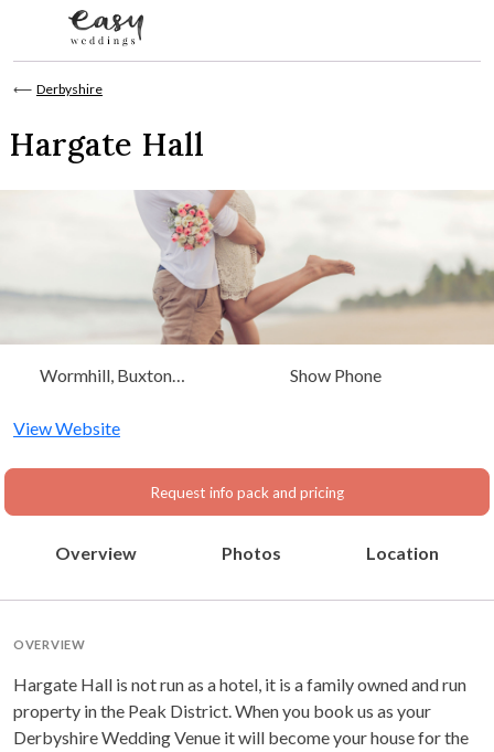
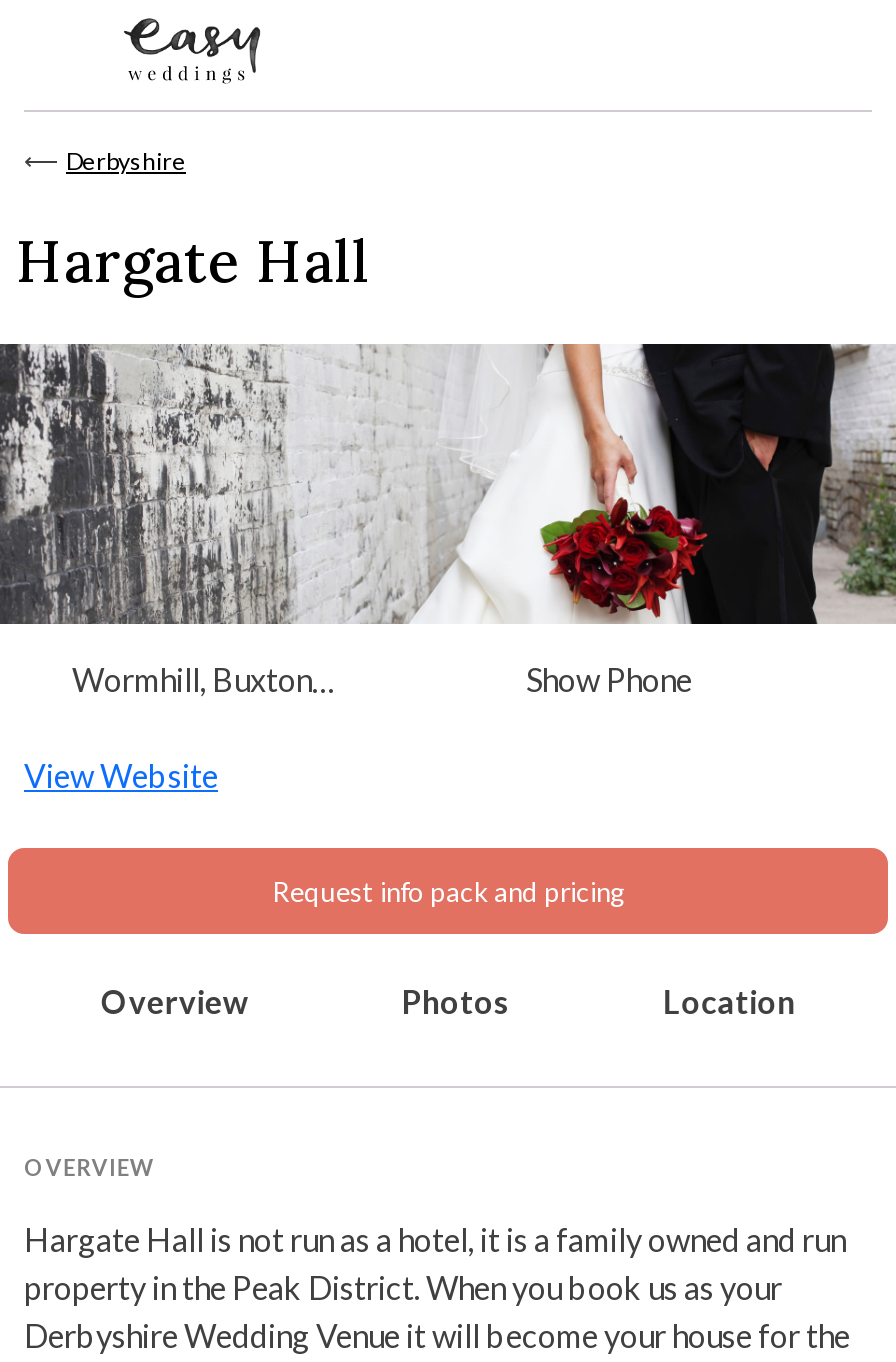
- [image]
+ [image]
